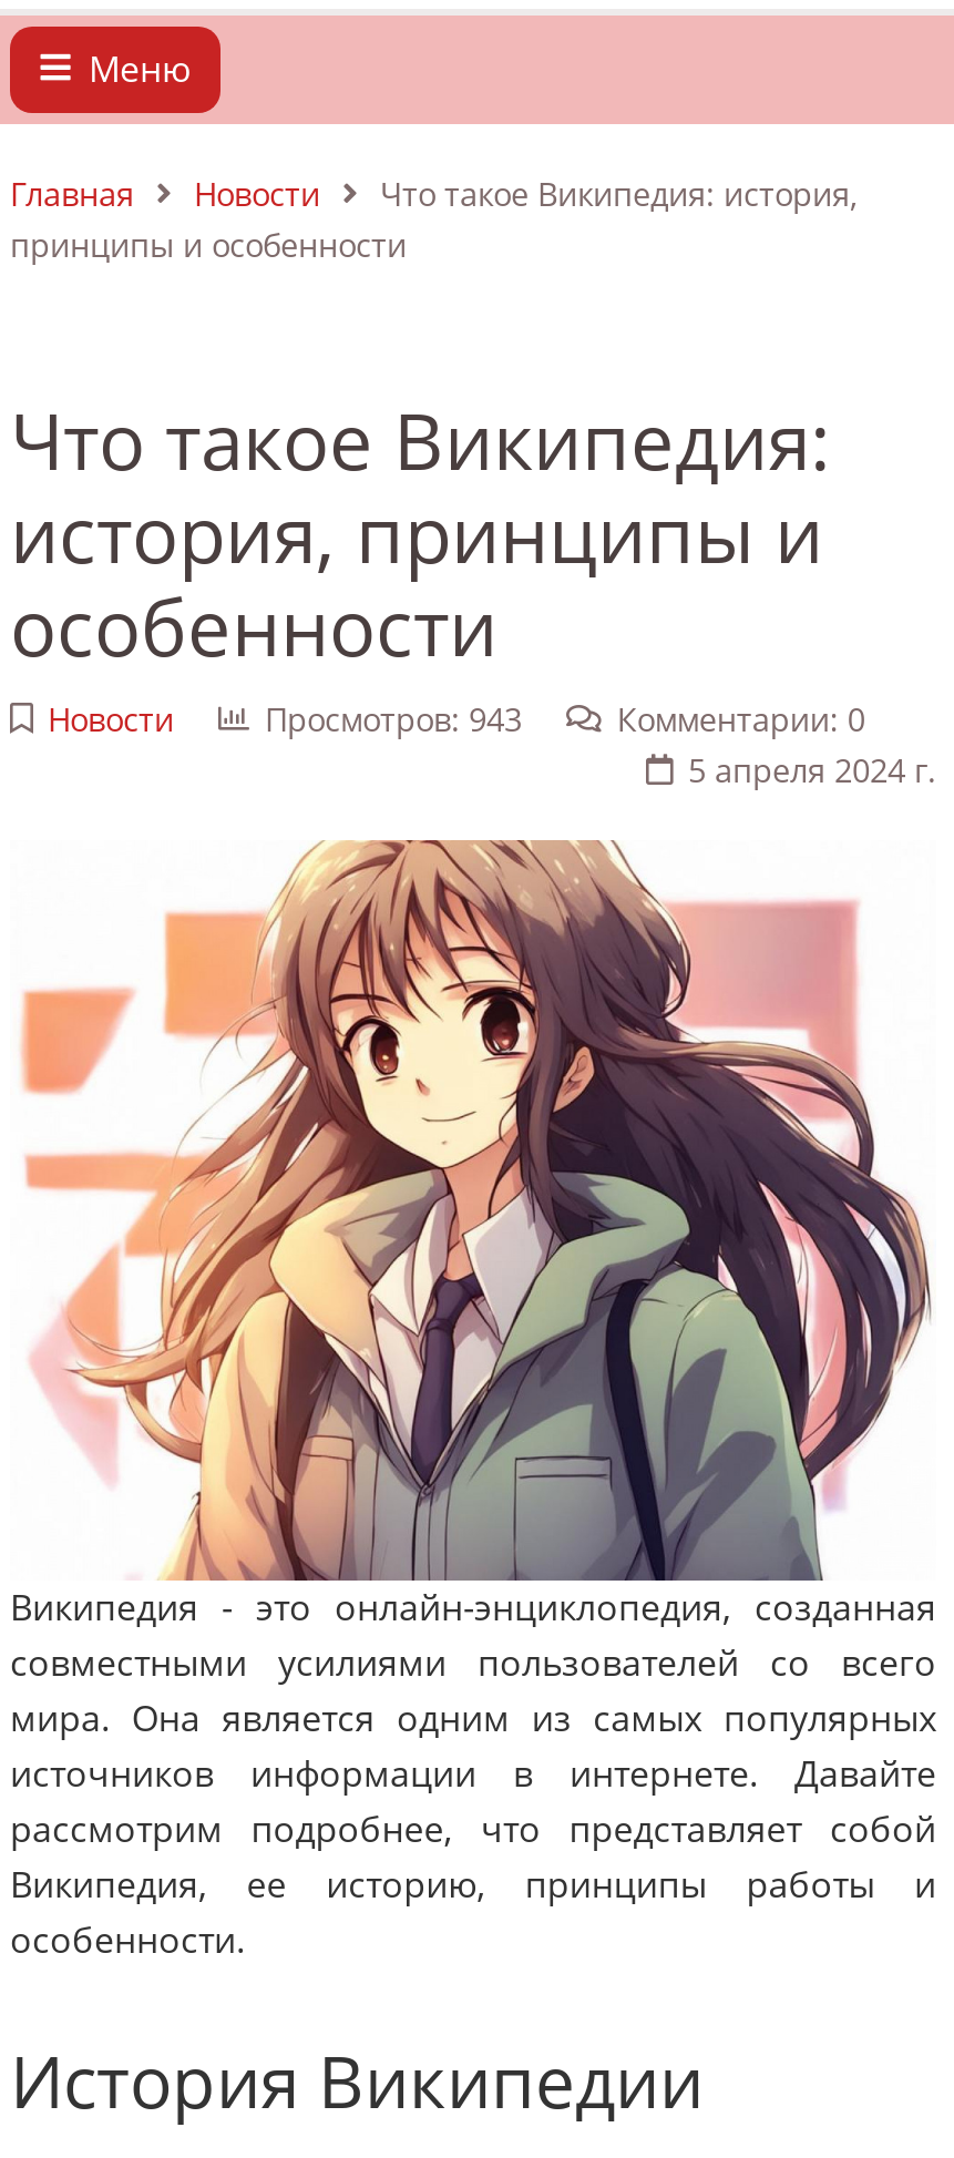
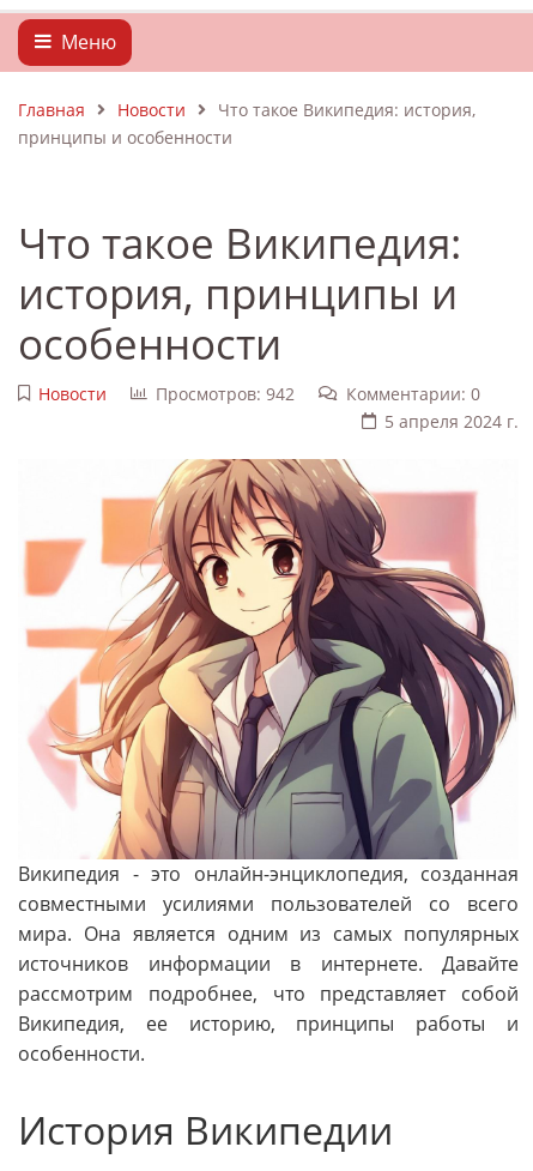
- Просмотров: 943
+ Просмотров: 942
